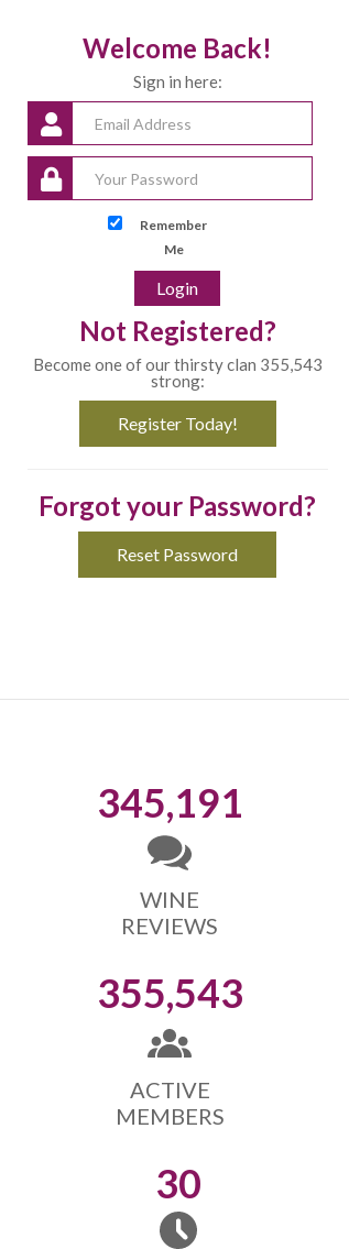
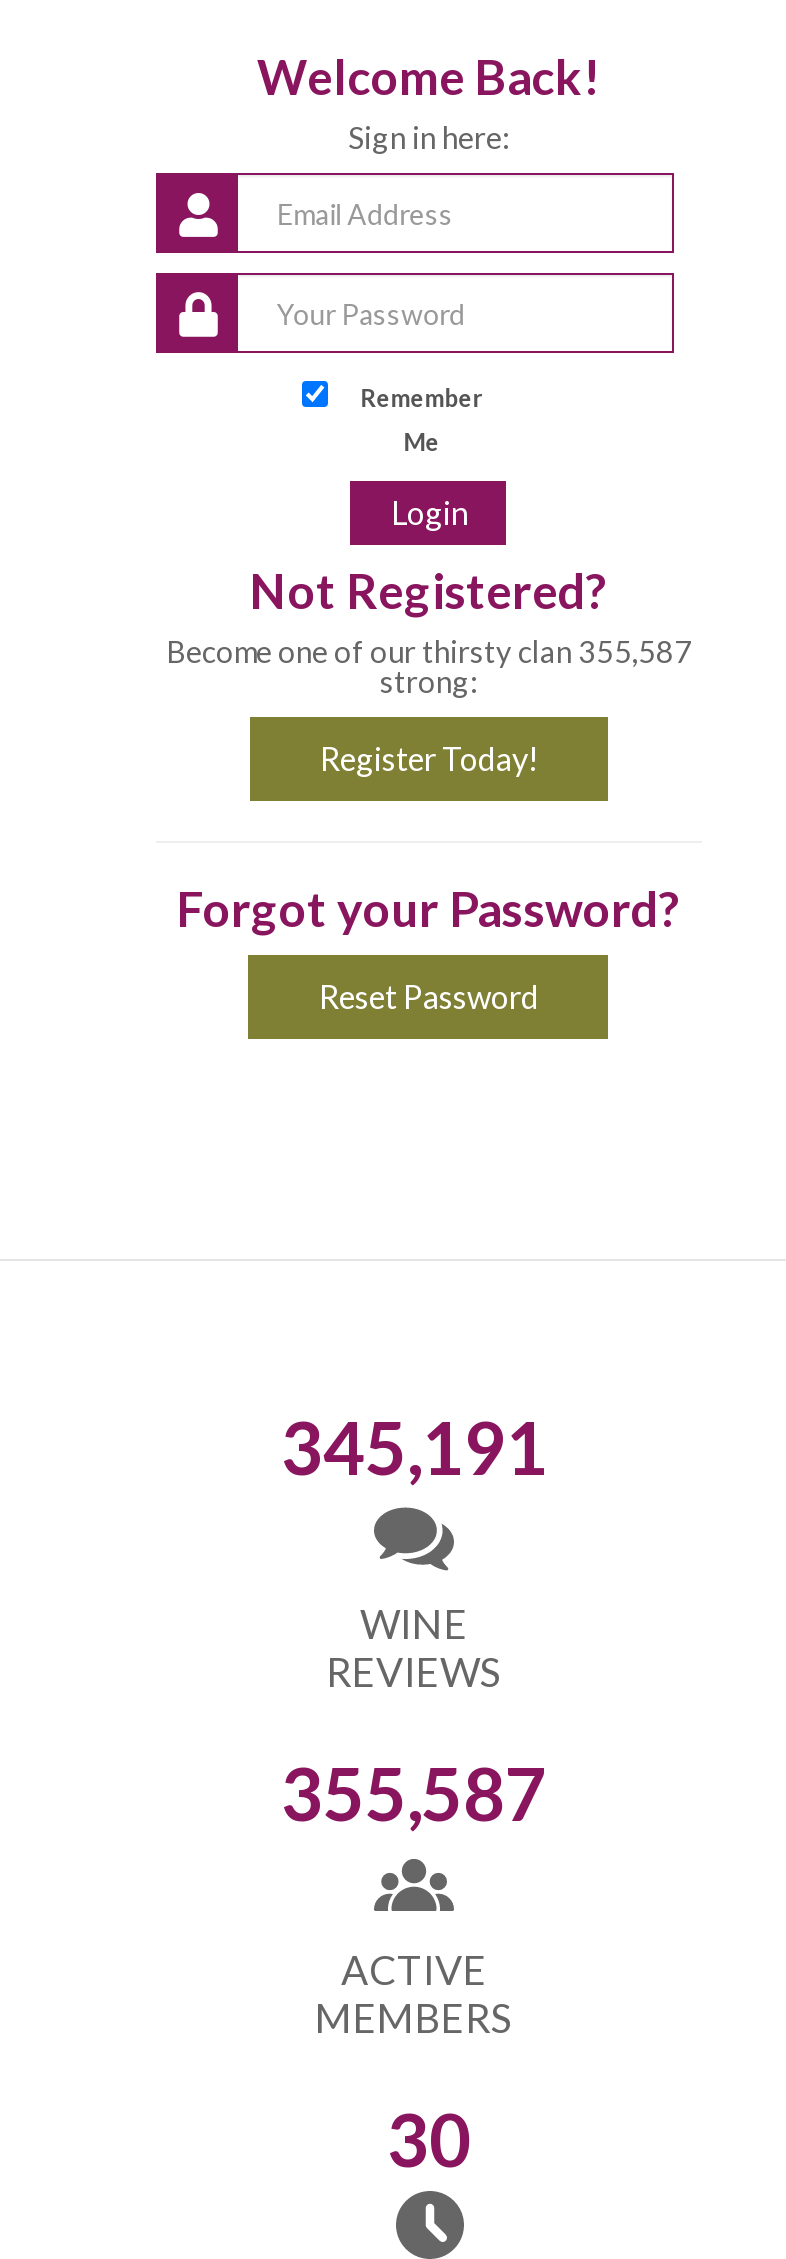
- Become one of our thirsty clan 355,543
+ Become one of our thirsty clan 355,587

- 355,543
+ 355,587
